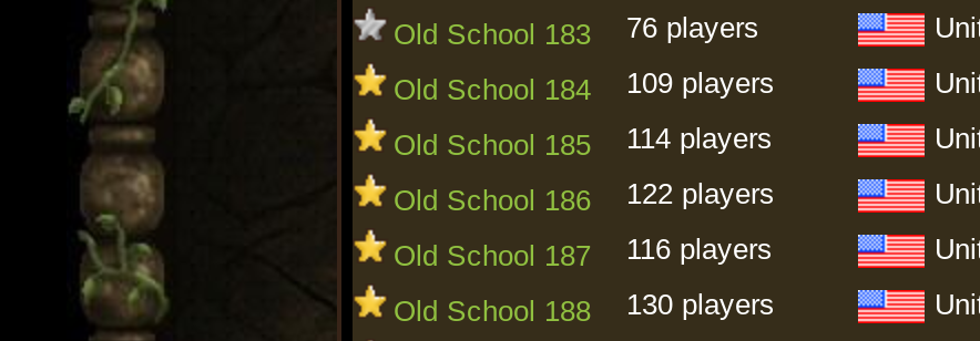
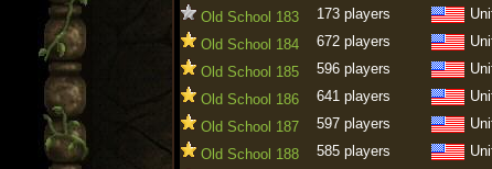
- Old School 183 76 players
+ Old School 183 173 players

- Old School 184 109 players
+ Old School 184 672 players

- Old School 185 114 players
+ Old School 185 596 players

- Old School 186 122 players
+ Old School 186 641 players

- Old School 187 116 players
+ Old School 187 597 players

- Old School 188 130 players
+ Old School 188 585 players
